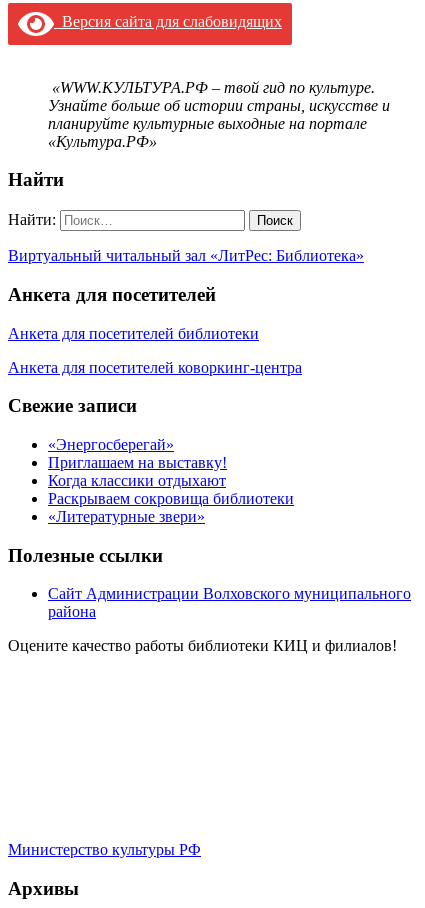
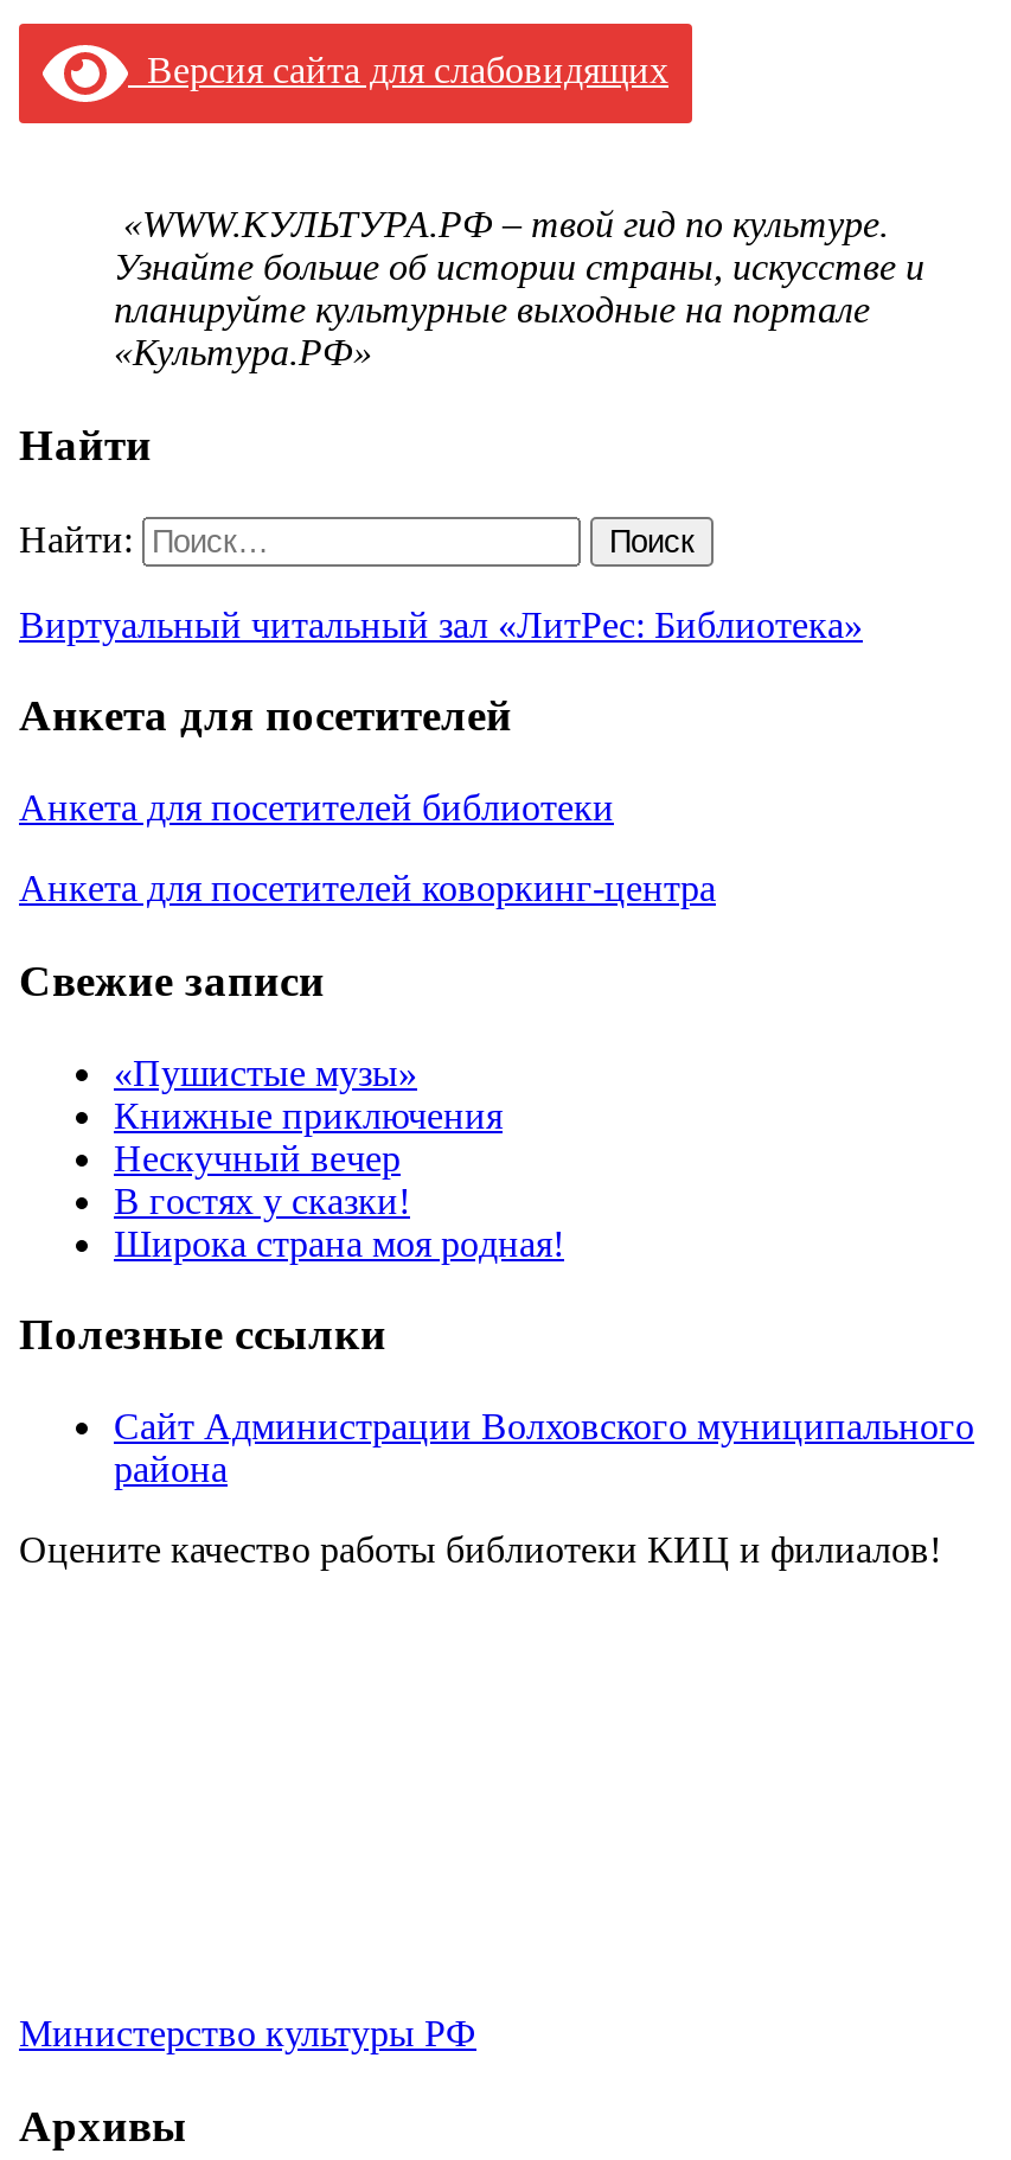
- «Энергосберегай»
- Приглашаем на выставку!
- Когда классики отдыхают
- Раскрываем сокровища библиотеки
- «Литературные звери»
+ «Пушистые музы»
+ Книжные приключения
+ Нескучный вечер
+ В гостях у сказки!
+ Широка страна моя родная!
